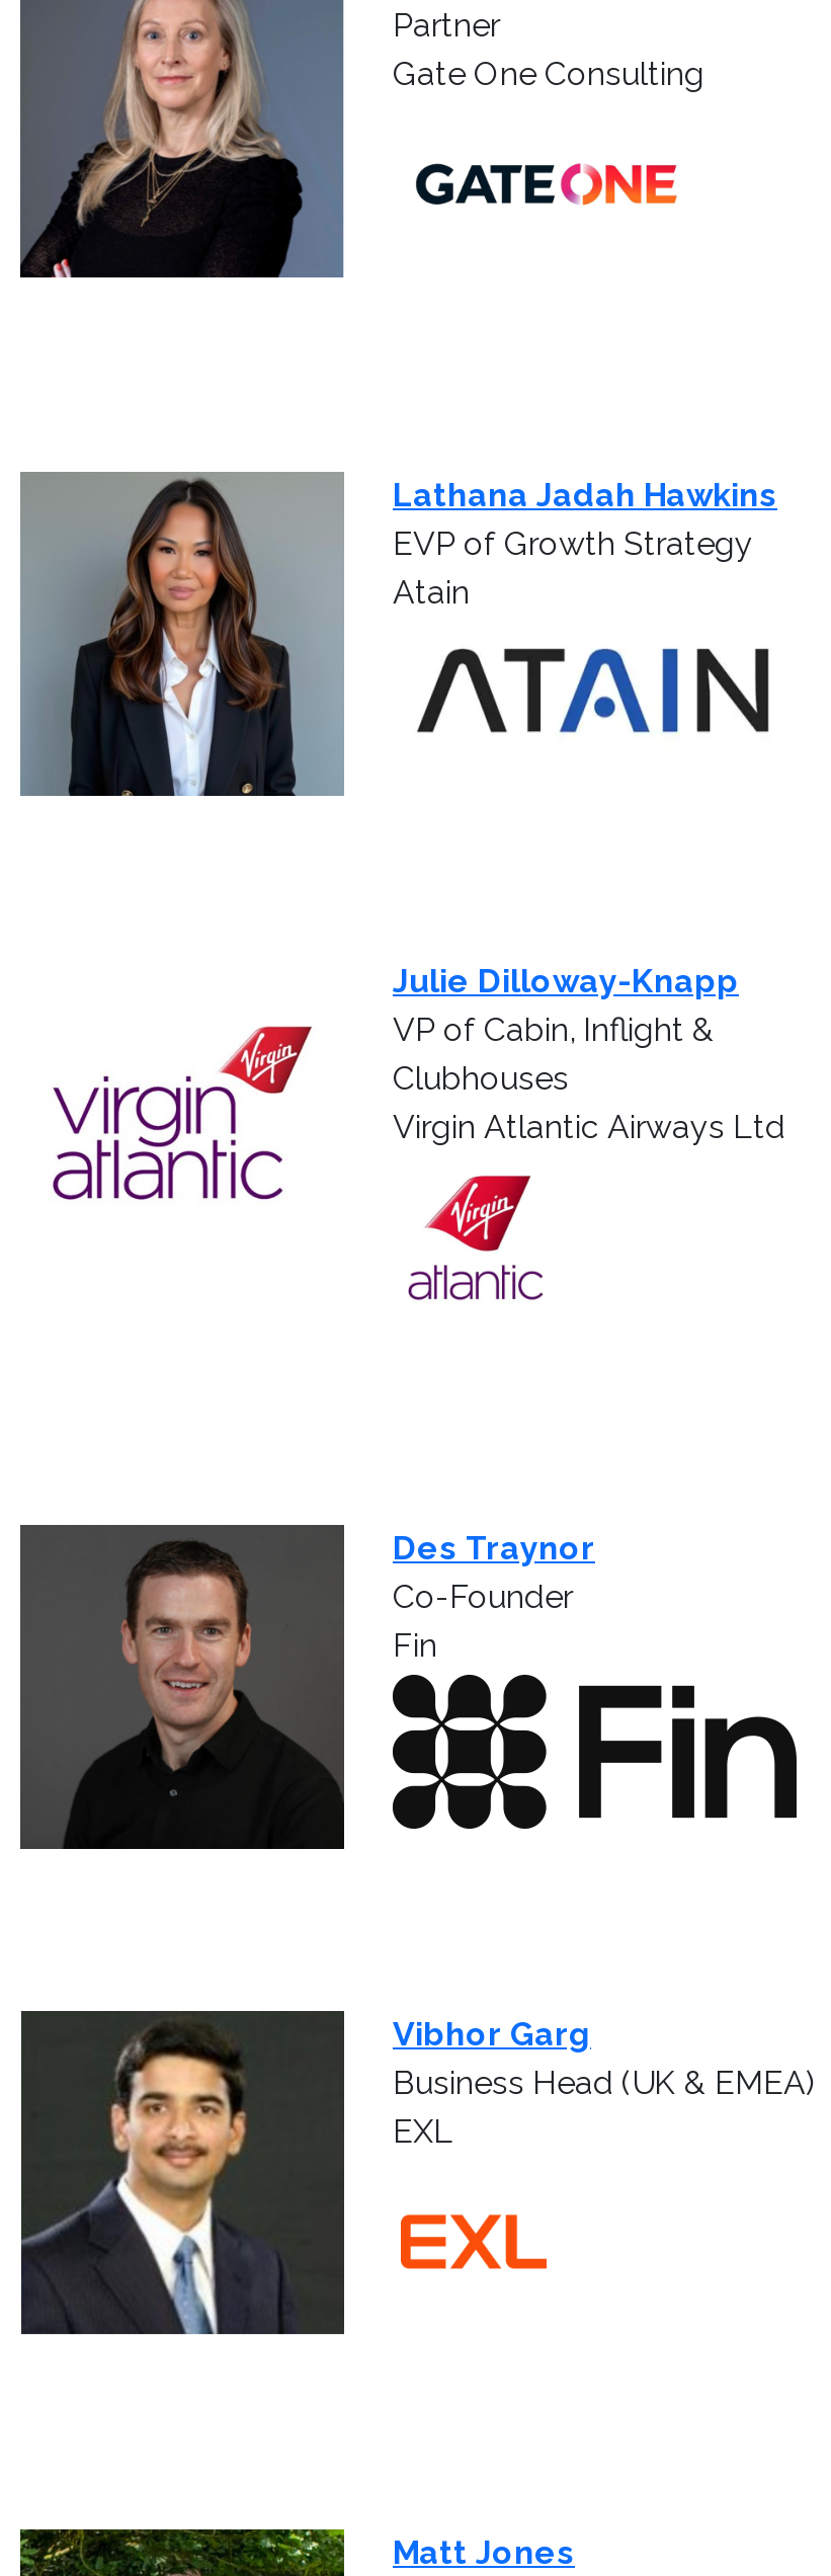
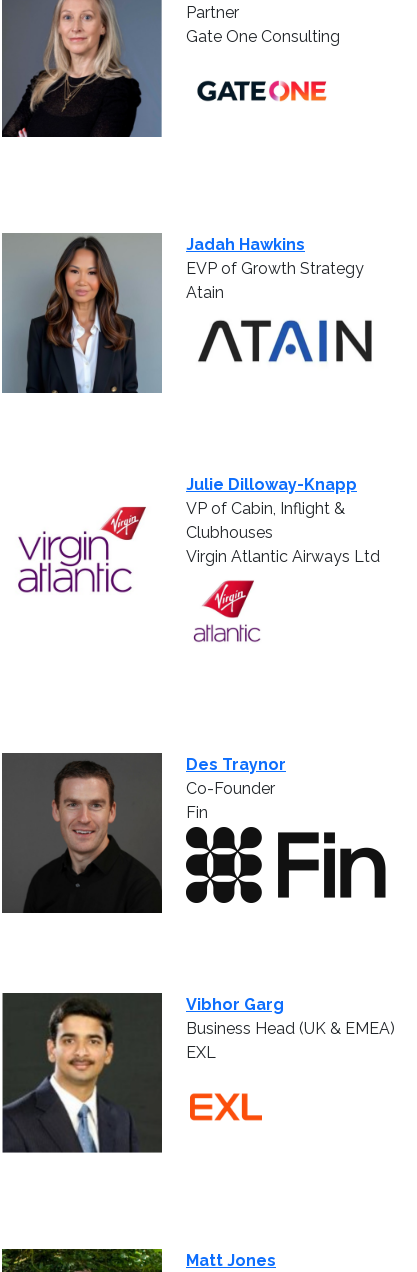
- Lathana Jadah Hawkins
+ Jadah Hawkins
